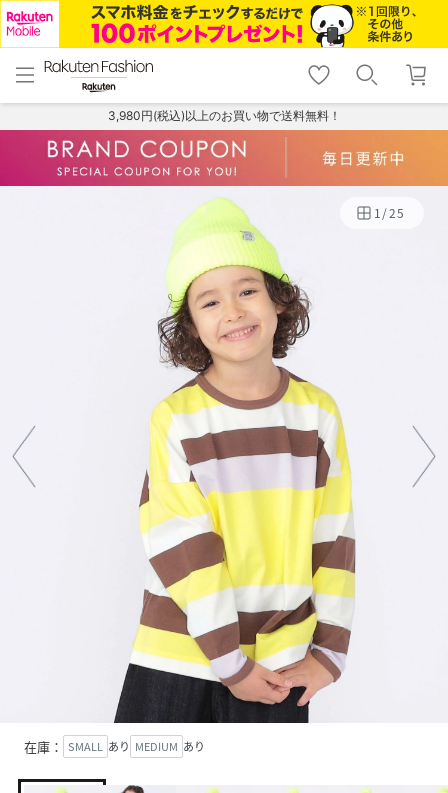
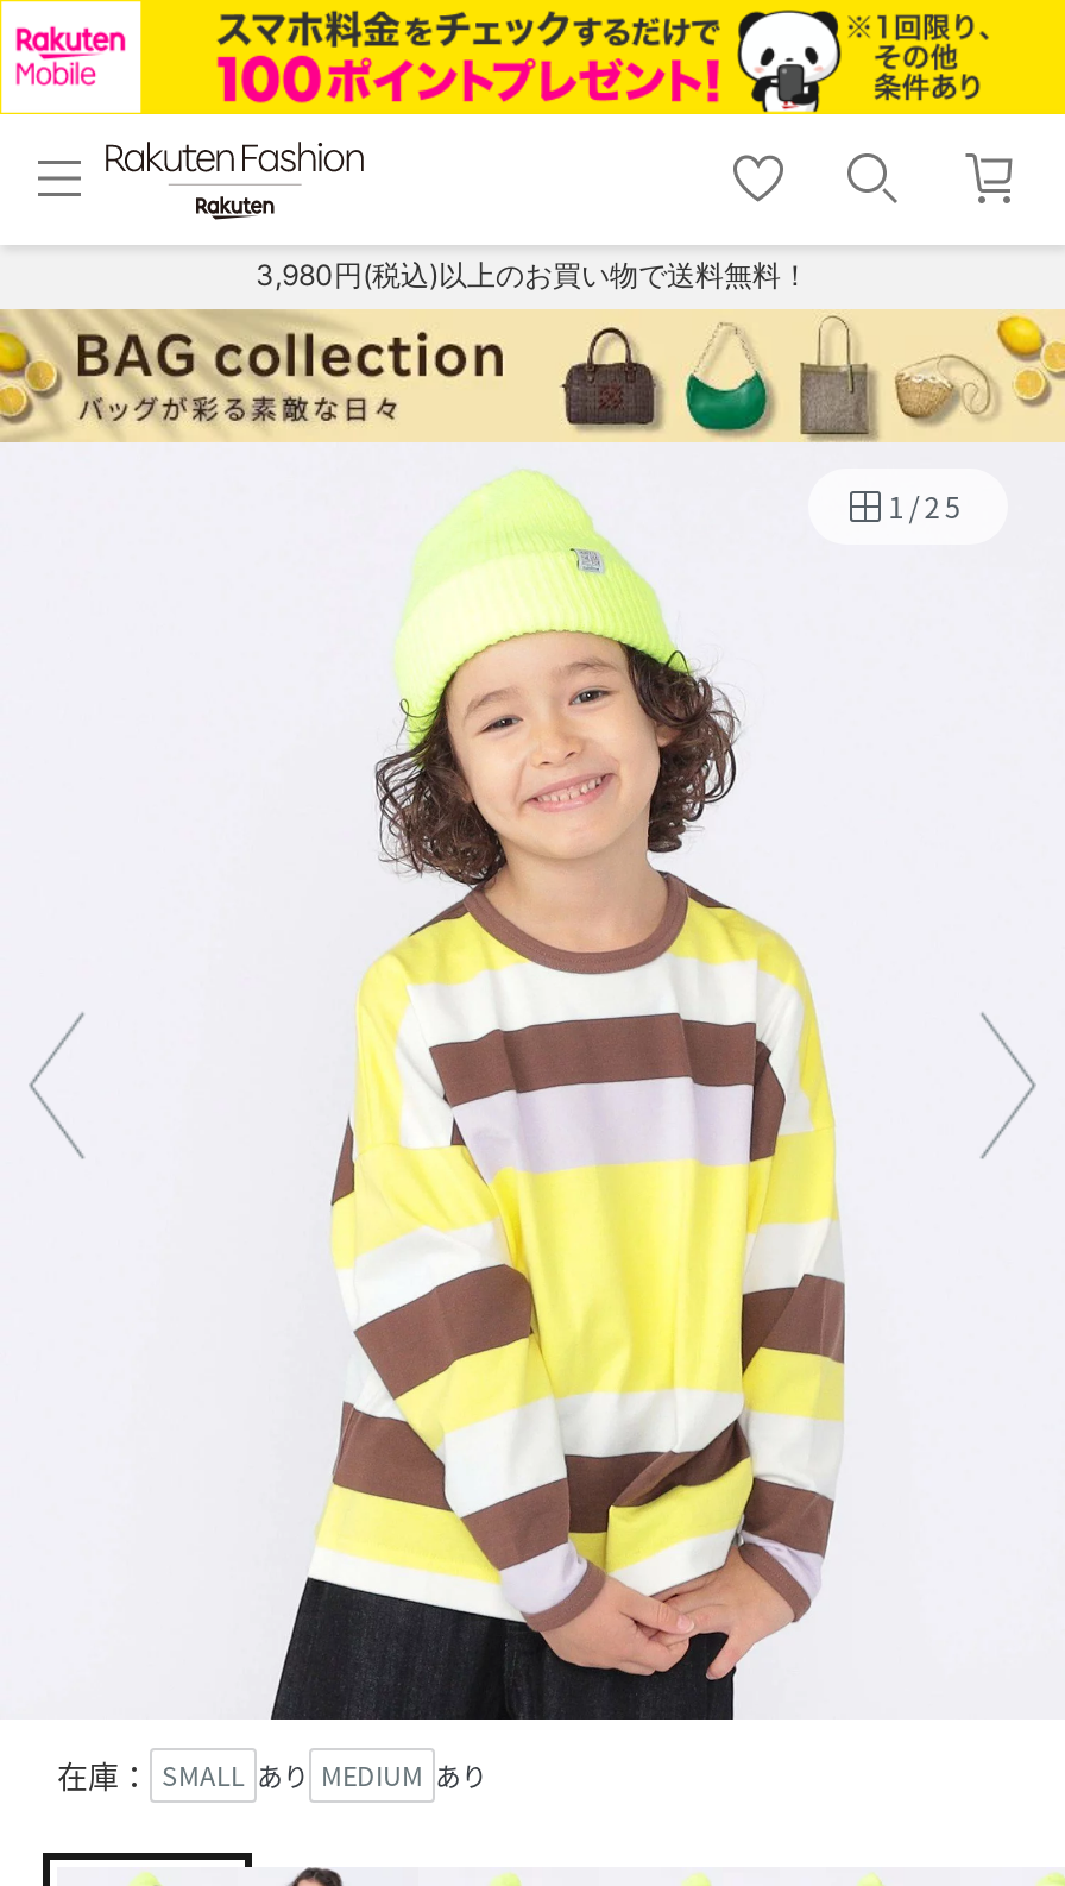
- [image]
+ [image]
